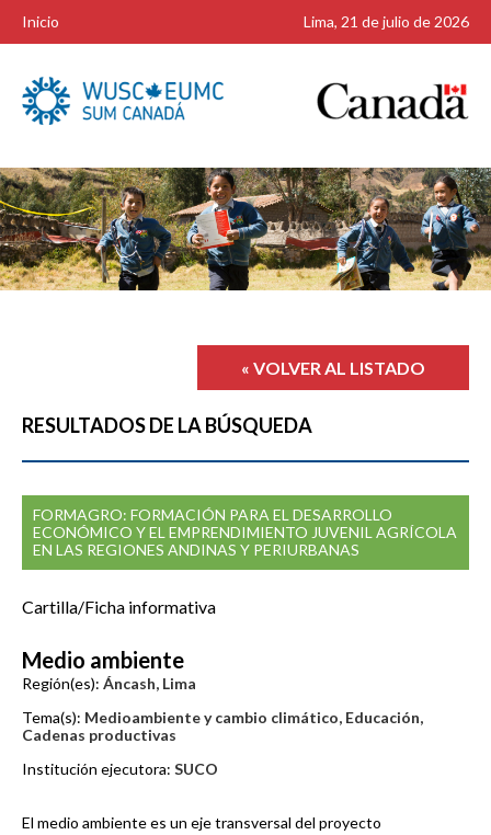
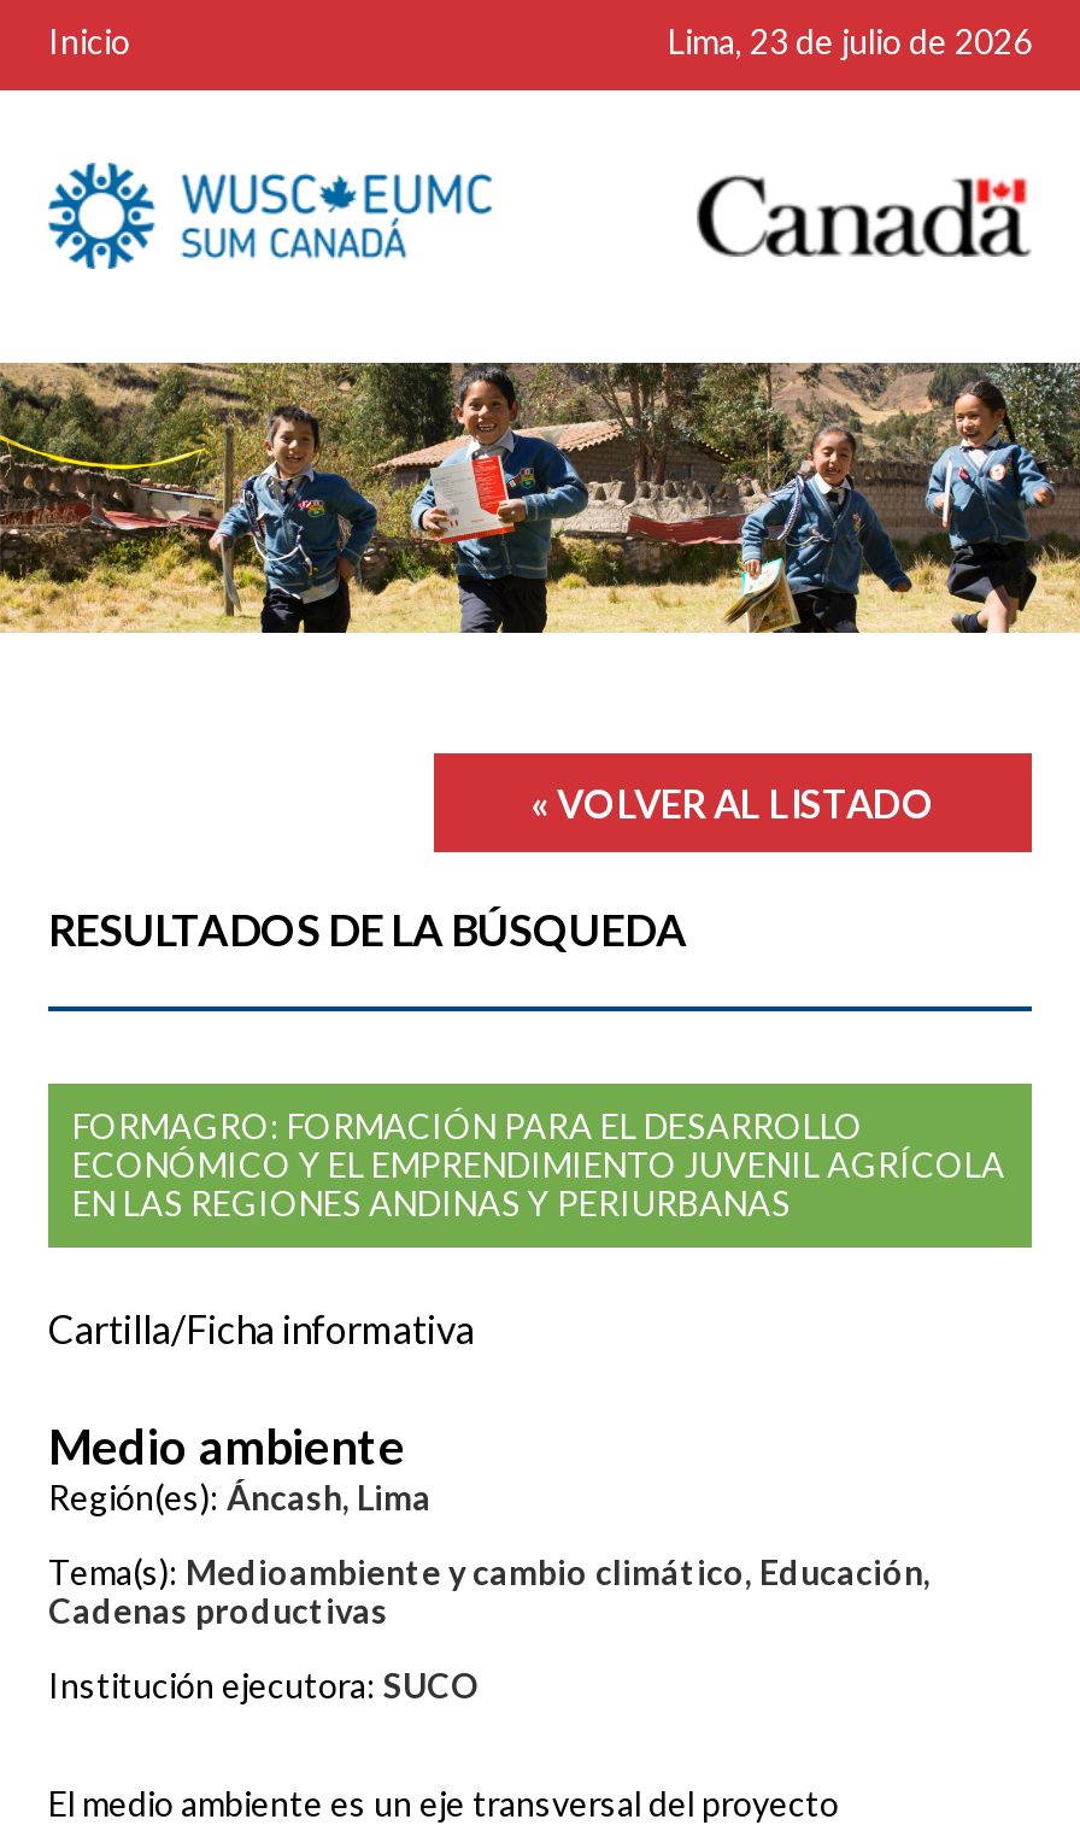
- Lima, 21 de julio de 2026
+ Lima, 23 de julio de 2026
